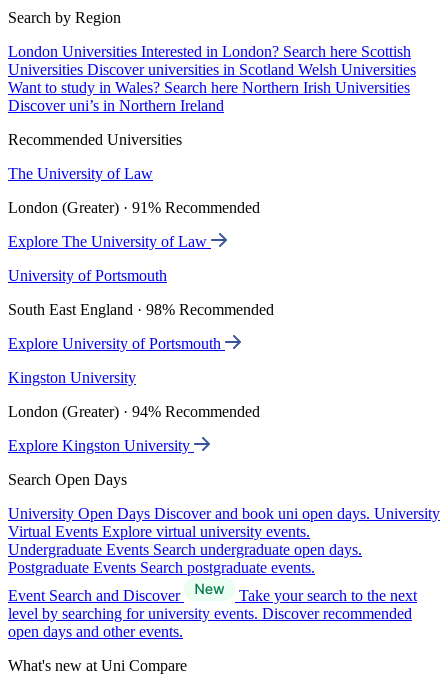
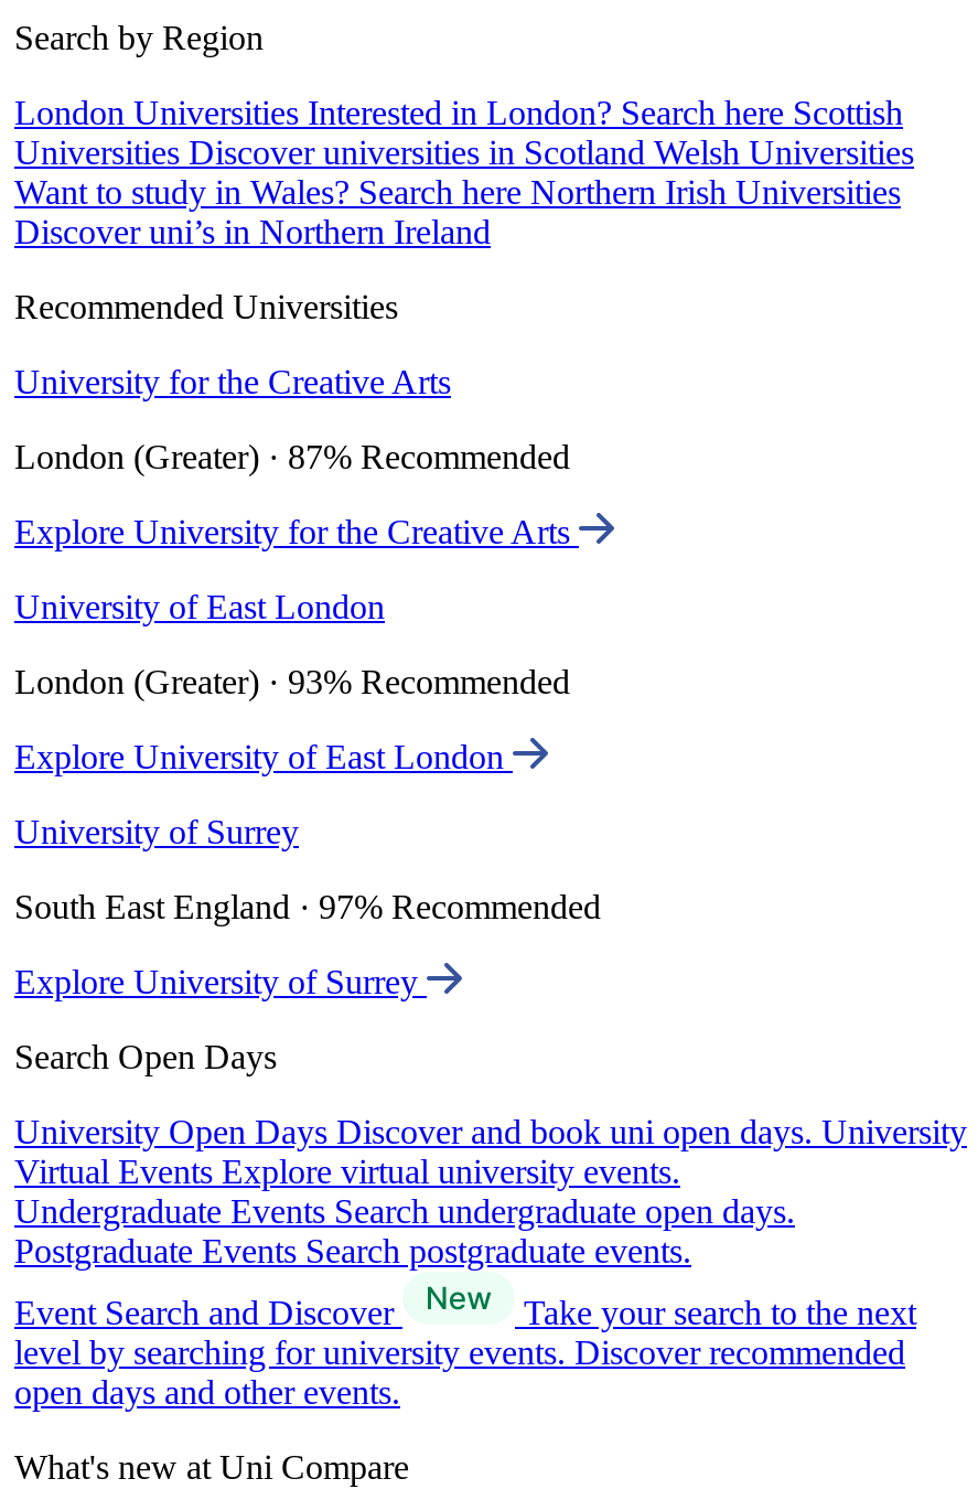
- The University of Law
+ University for the Creative Arts

- London (Greater) · 91% Recommended
+ London (Greater) · 87% Recommended

- Explore The University of Law
+ Explore University for the Creative Arts

- University of Portsmouth
+ University of East London

- South East England · 98% Recommended
+ London (Greater) · 93% Recommended

- Explore University of Portsmouth
+ Explore University of East London

- Kingston University
+ University of Surrey

- London (Greater) · 94% Recommended
+ South East England · 97% Recommended

- Explore Kingston University
+ Explore University of Surrey
